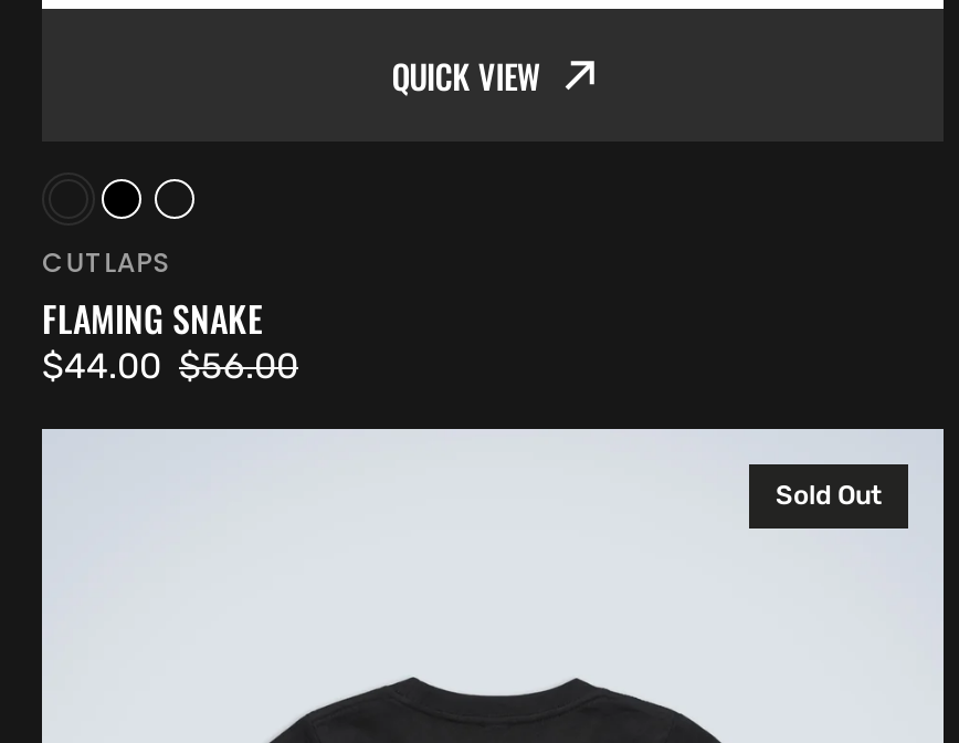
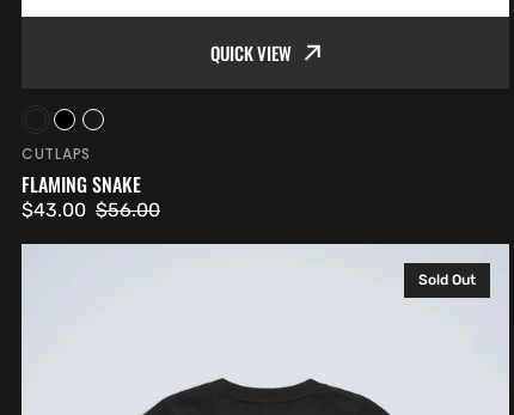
- $44.00 $56.00
+ $43.00 $56.00
